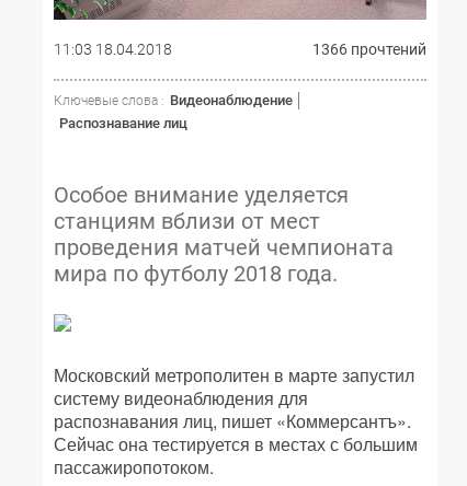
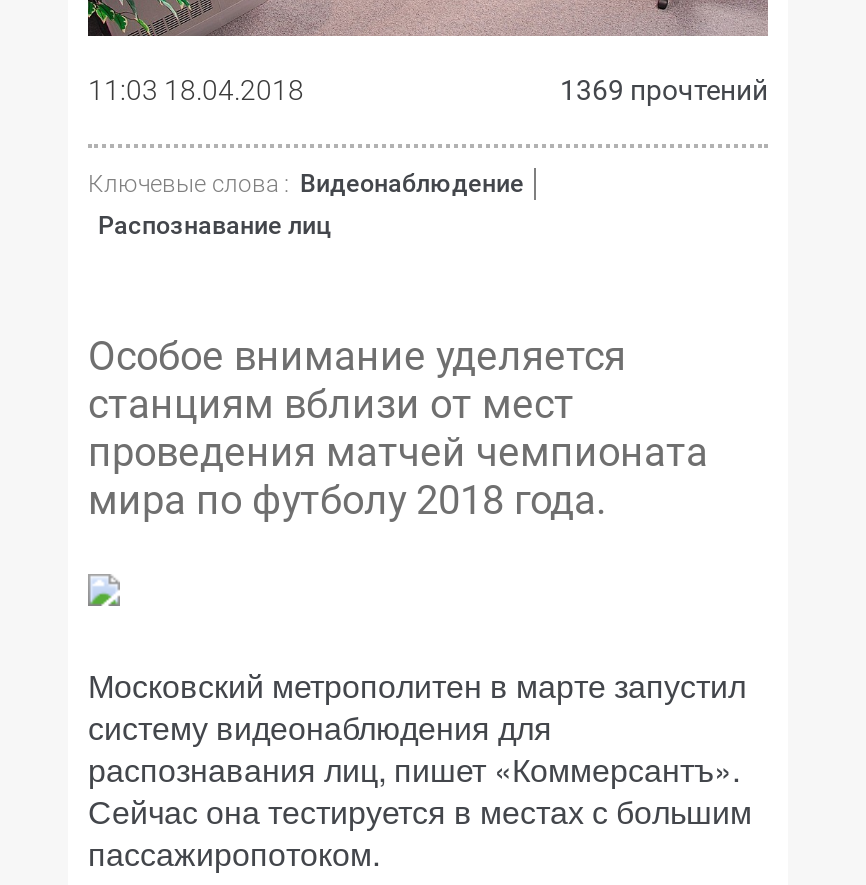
- 1366 прочтений
+ 1369 прочтений
